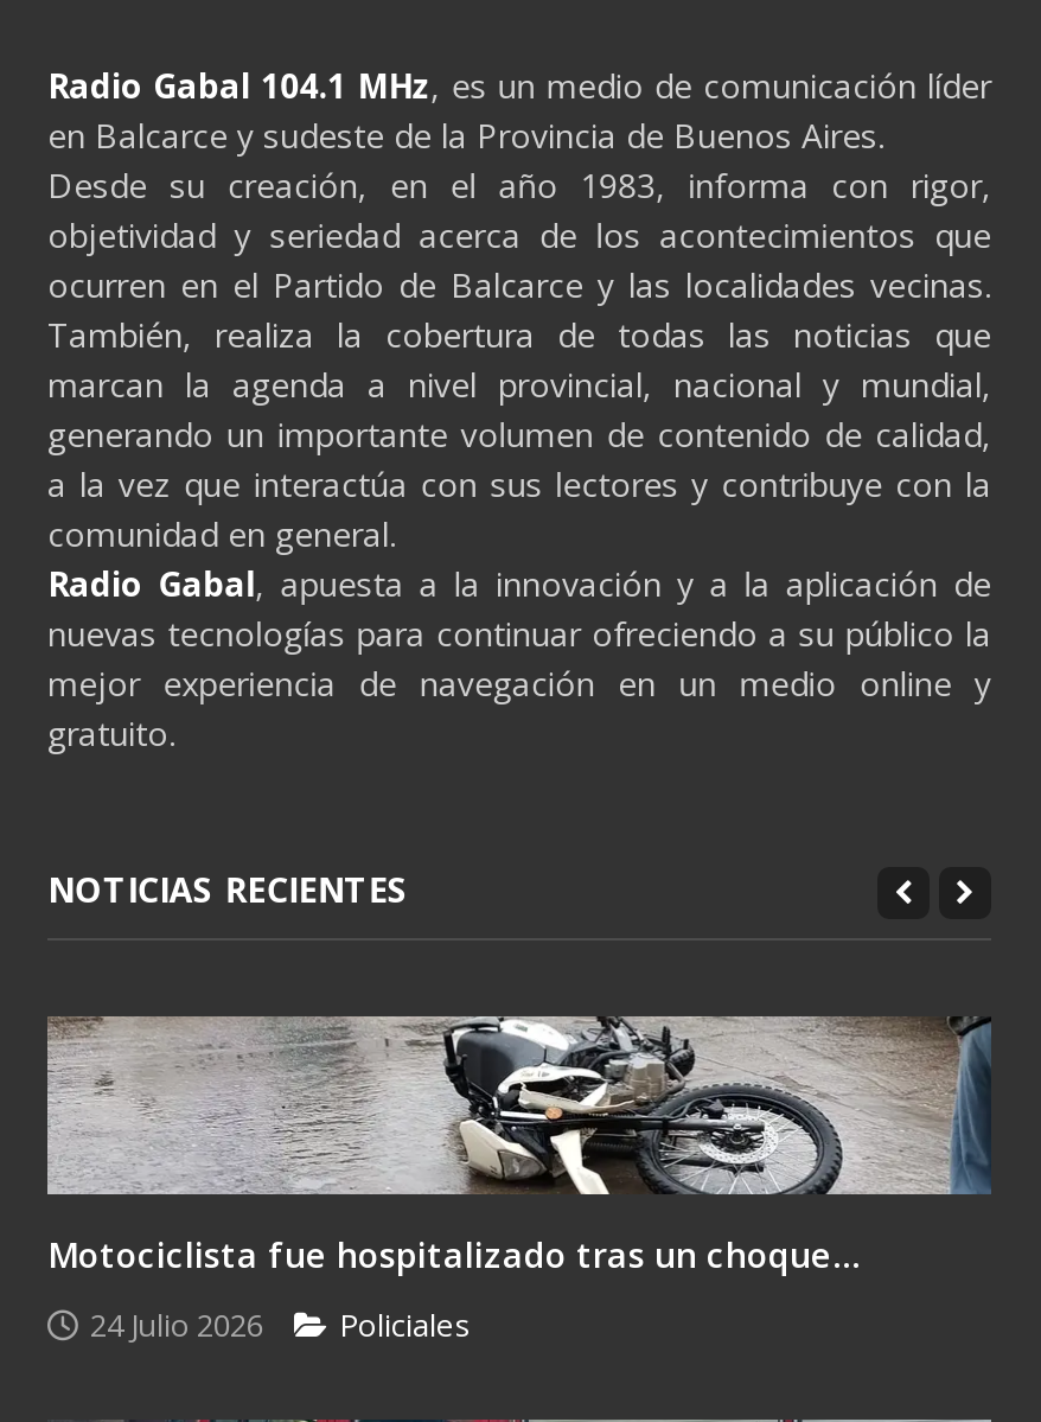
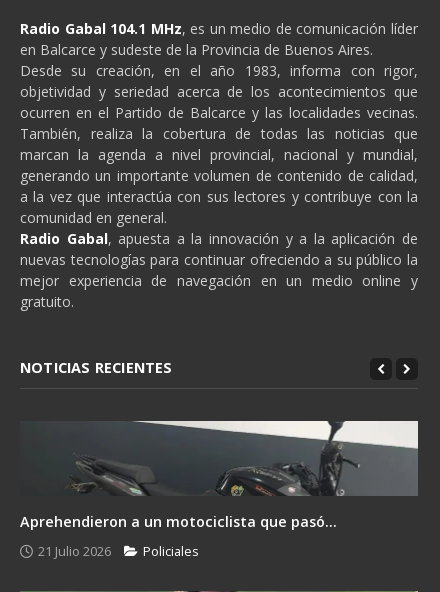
- [image]
- Motociclista fue hospitalizado tras un choque...
+ [image]
+ Aprehendieron a un motociclista que pasó...

- 24 Julio 2026 Policiales
+ 21 Julio 2026 Policiales
